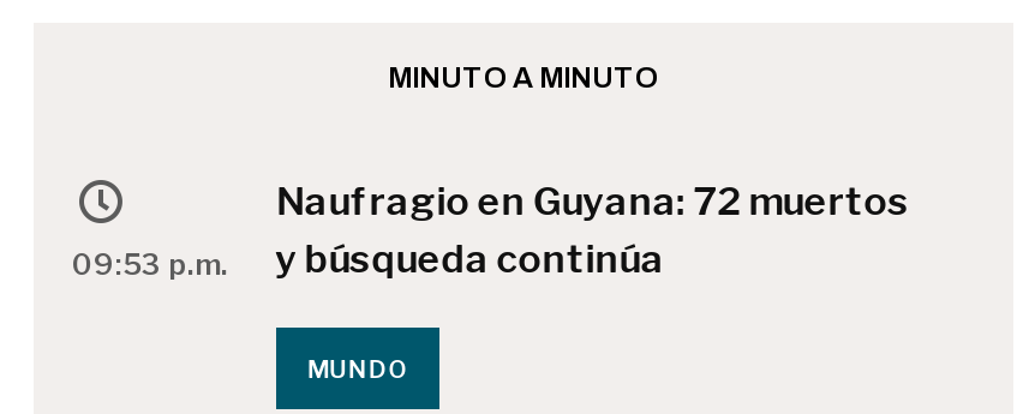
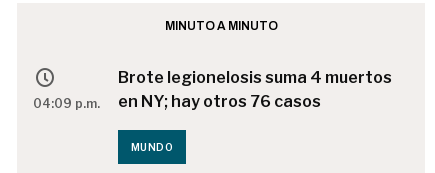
- Naufragio en Guyana: 72 muertos
- y búsqueda continúa
+ Brote legionelosis suma 4 muertos
+ en NY; hay otros 76 casos

- 09:53 p.m.
+ 04:09 p.m.
